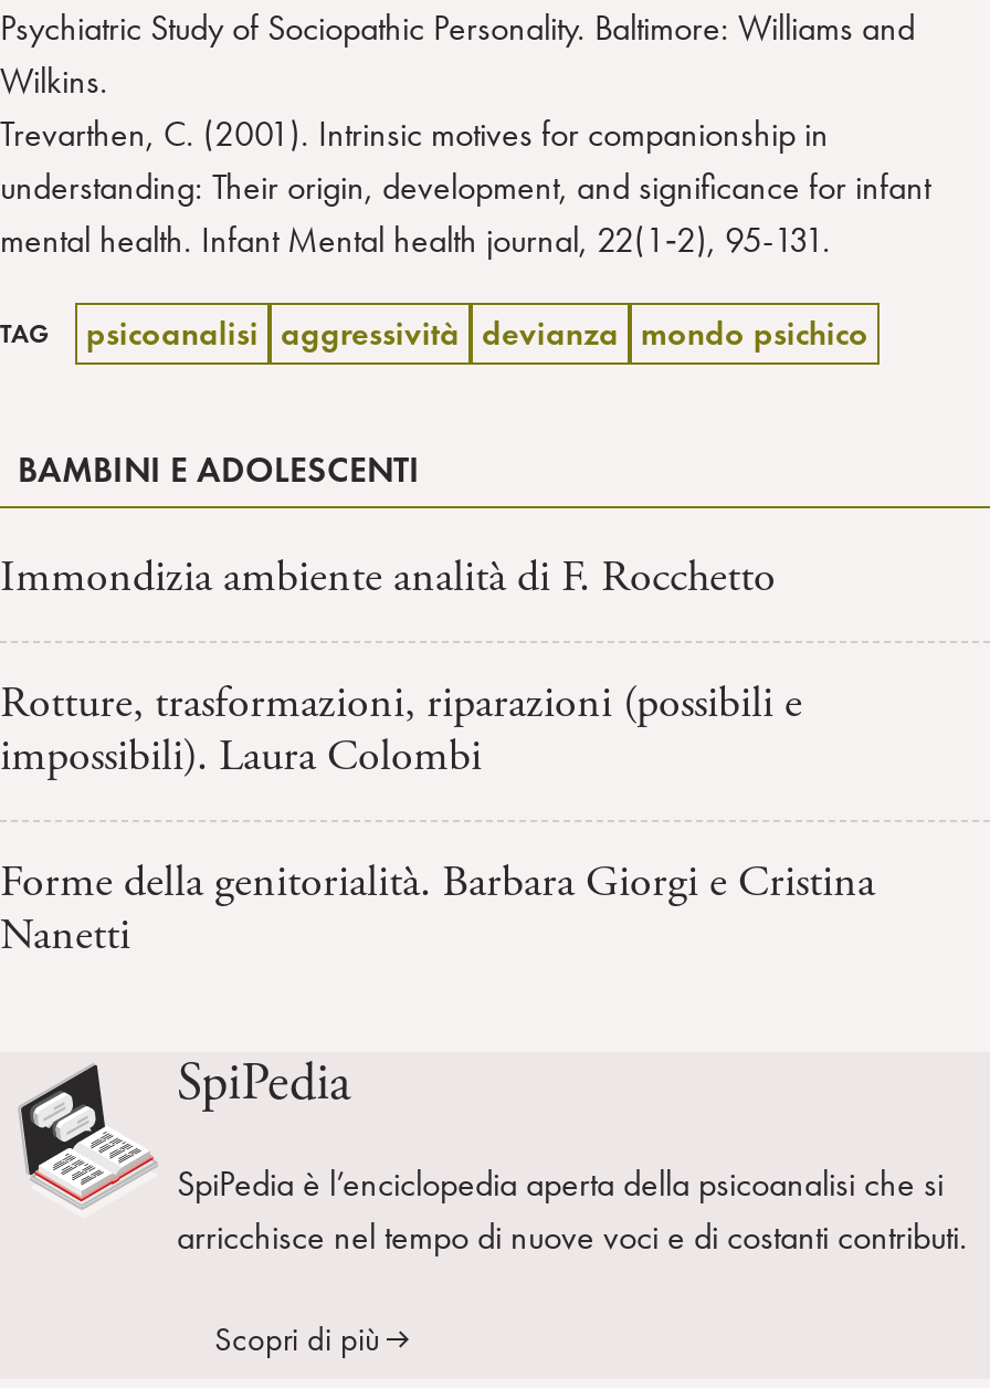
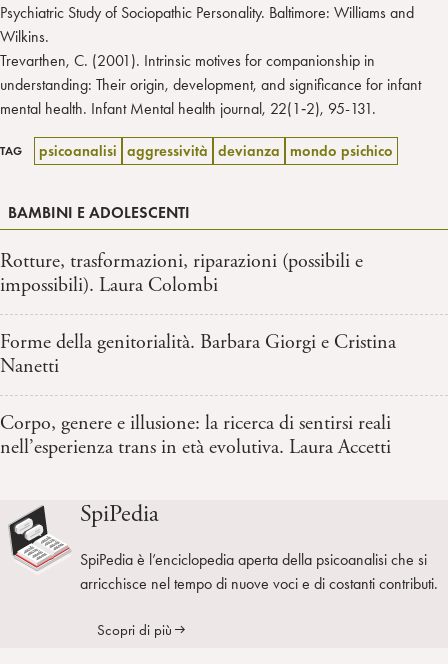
- Immondizia ambiente analità di F. Rocchetto

moved up: Rotture, trasformazioni, riparazioni (possibili e | impossibili). Laura Colombi | Forme della genitorialità. Barbara Giorgi e Cristina | Nanetti

+ Corpo, genere e illusione: la ricerca di sentirsi reali
+ nell’esperienza trans in età evolutiva. Laura Accetti
